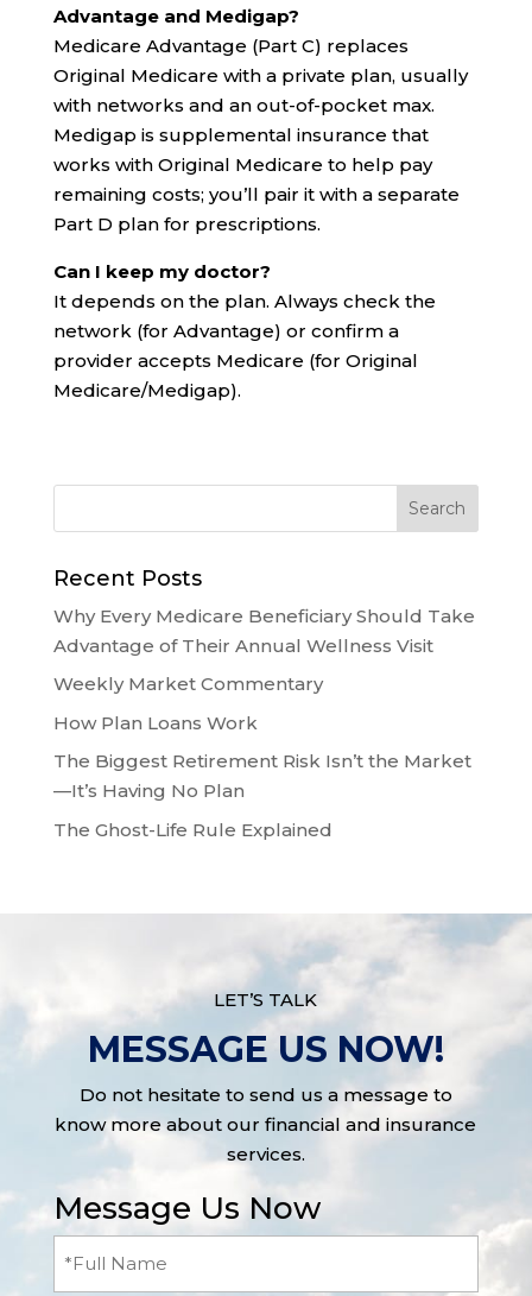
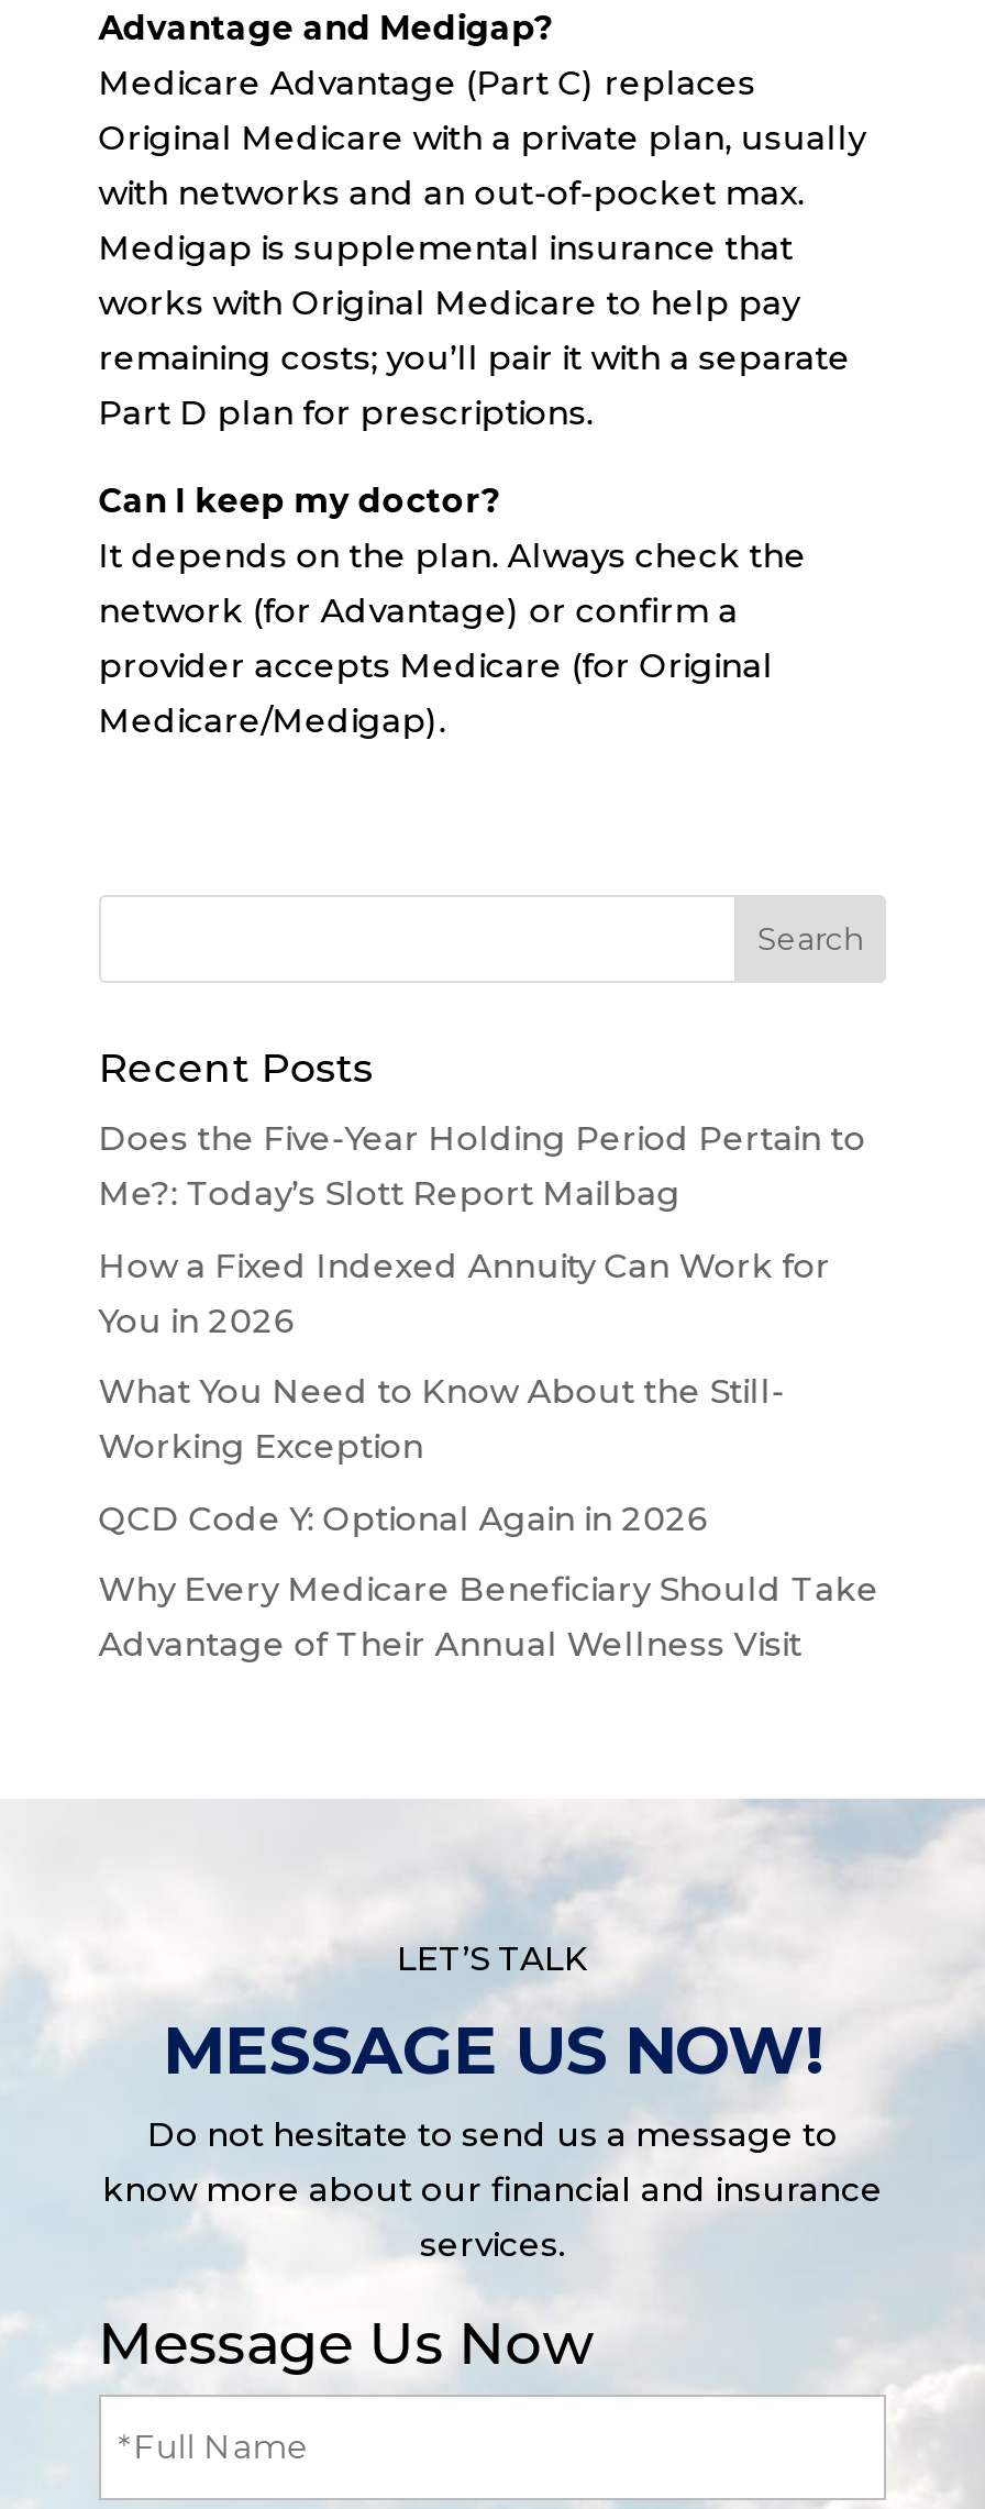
+ Does the Five-Year Holding Period Pertain to
+ Me?: Today’s Slott Report Mailbag
+ How a Fixed Indexed Annuity Can Work for
+ You in 2026
+ What You Need to Know About the Still-
+ Working Exception
+ QCD Code Y: Optional Again in 2026

moved down: Why Every Medicare Beneficiary Should Take | Advantage of Their Annual Wellness Visit

- Weekly Market Commentary
- How Plan Loans Work
- The Biggest Retirement Risk Isn’t the Market
- —It’s Having No Plan
- The Ghost-Life Rule Explained
